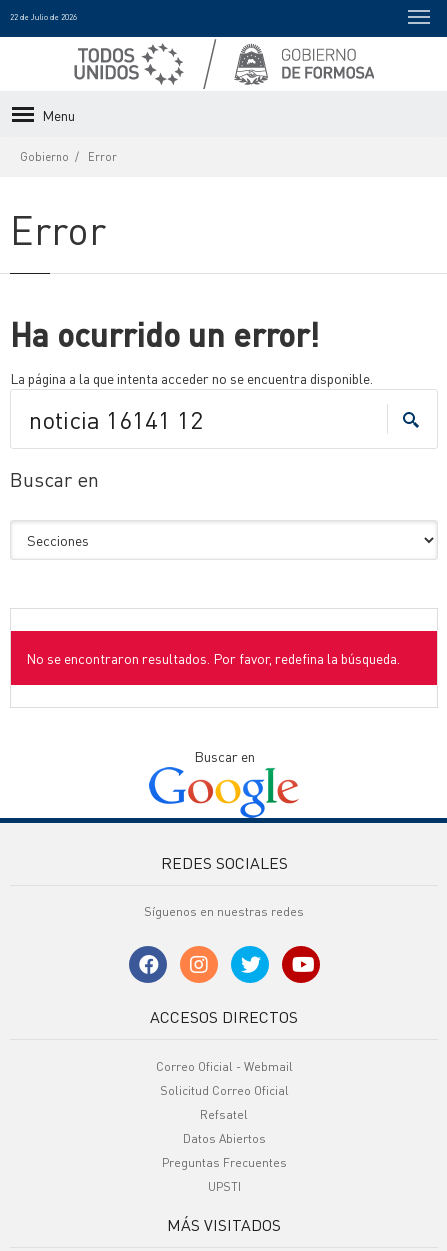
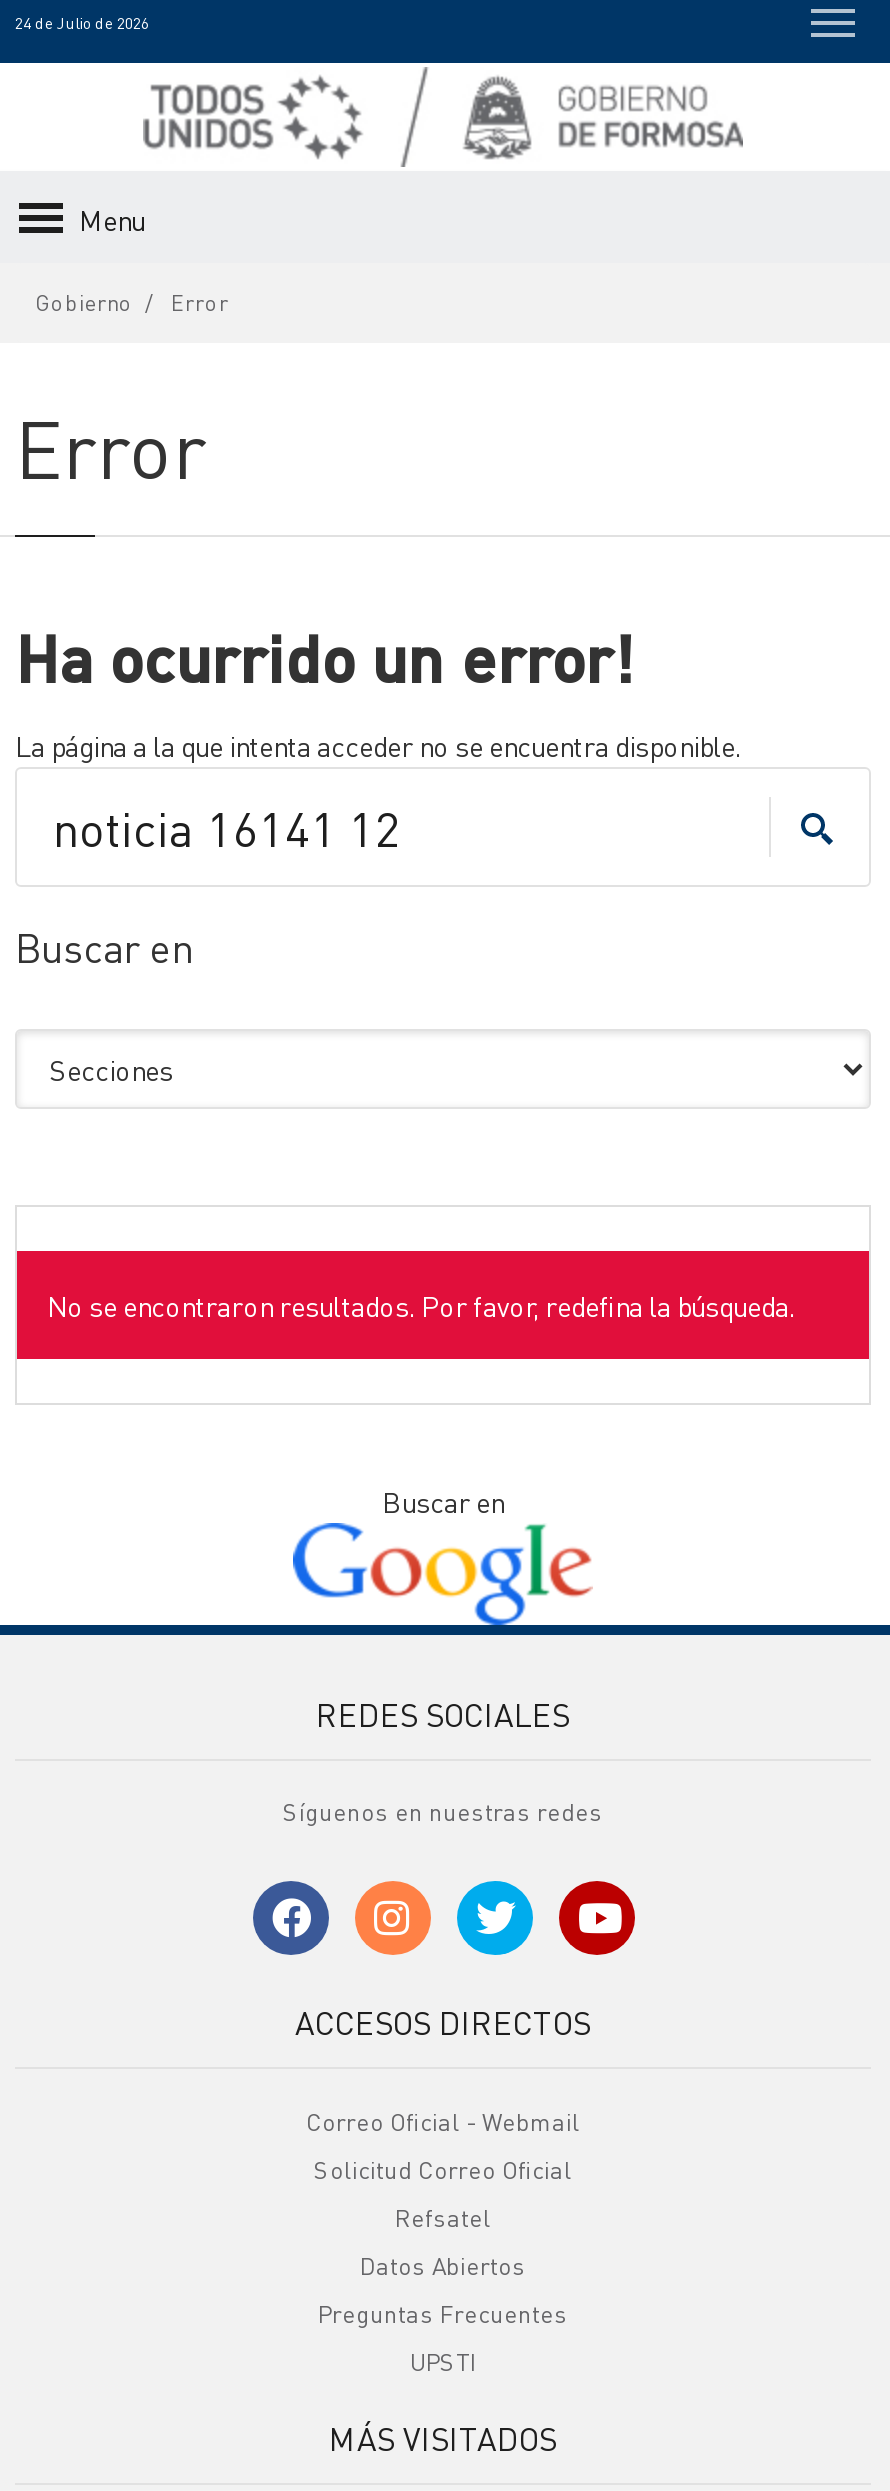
- 22 de Julio de 2026
+ 24 de Julio de 2026
